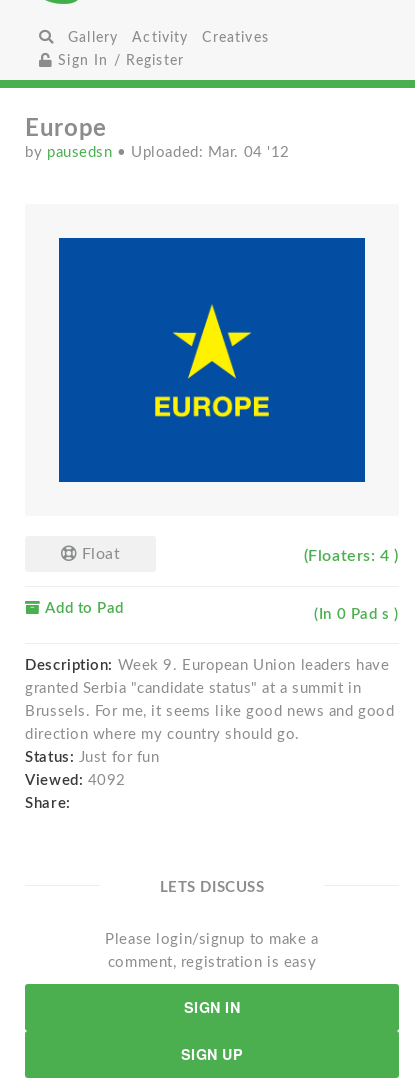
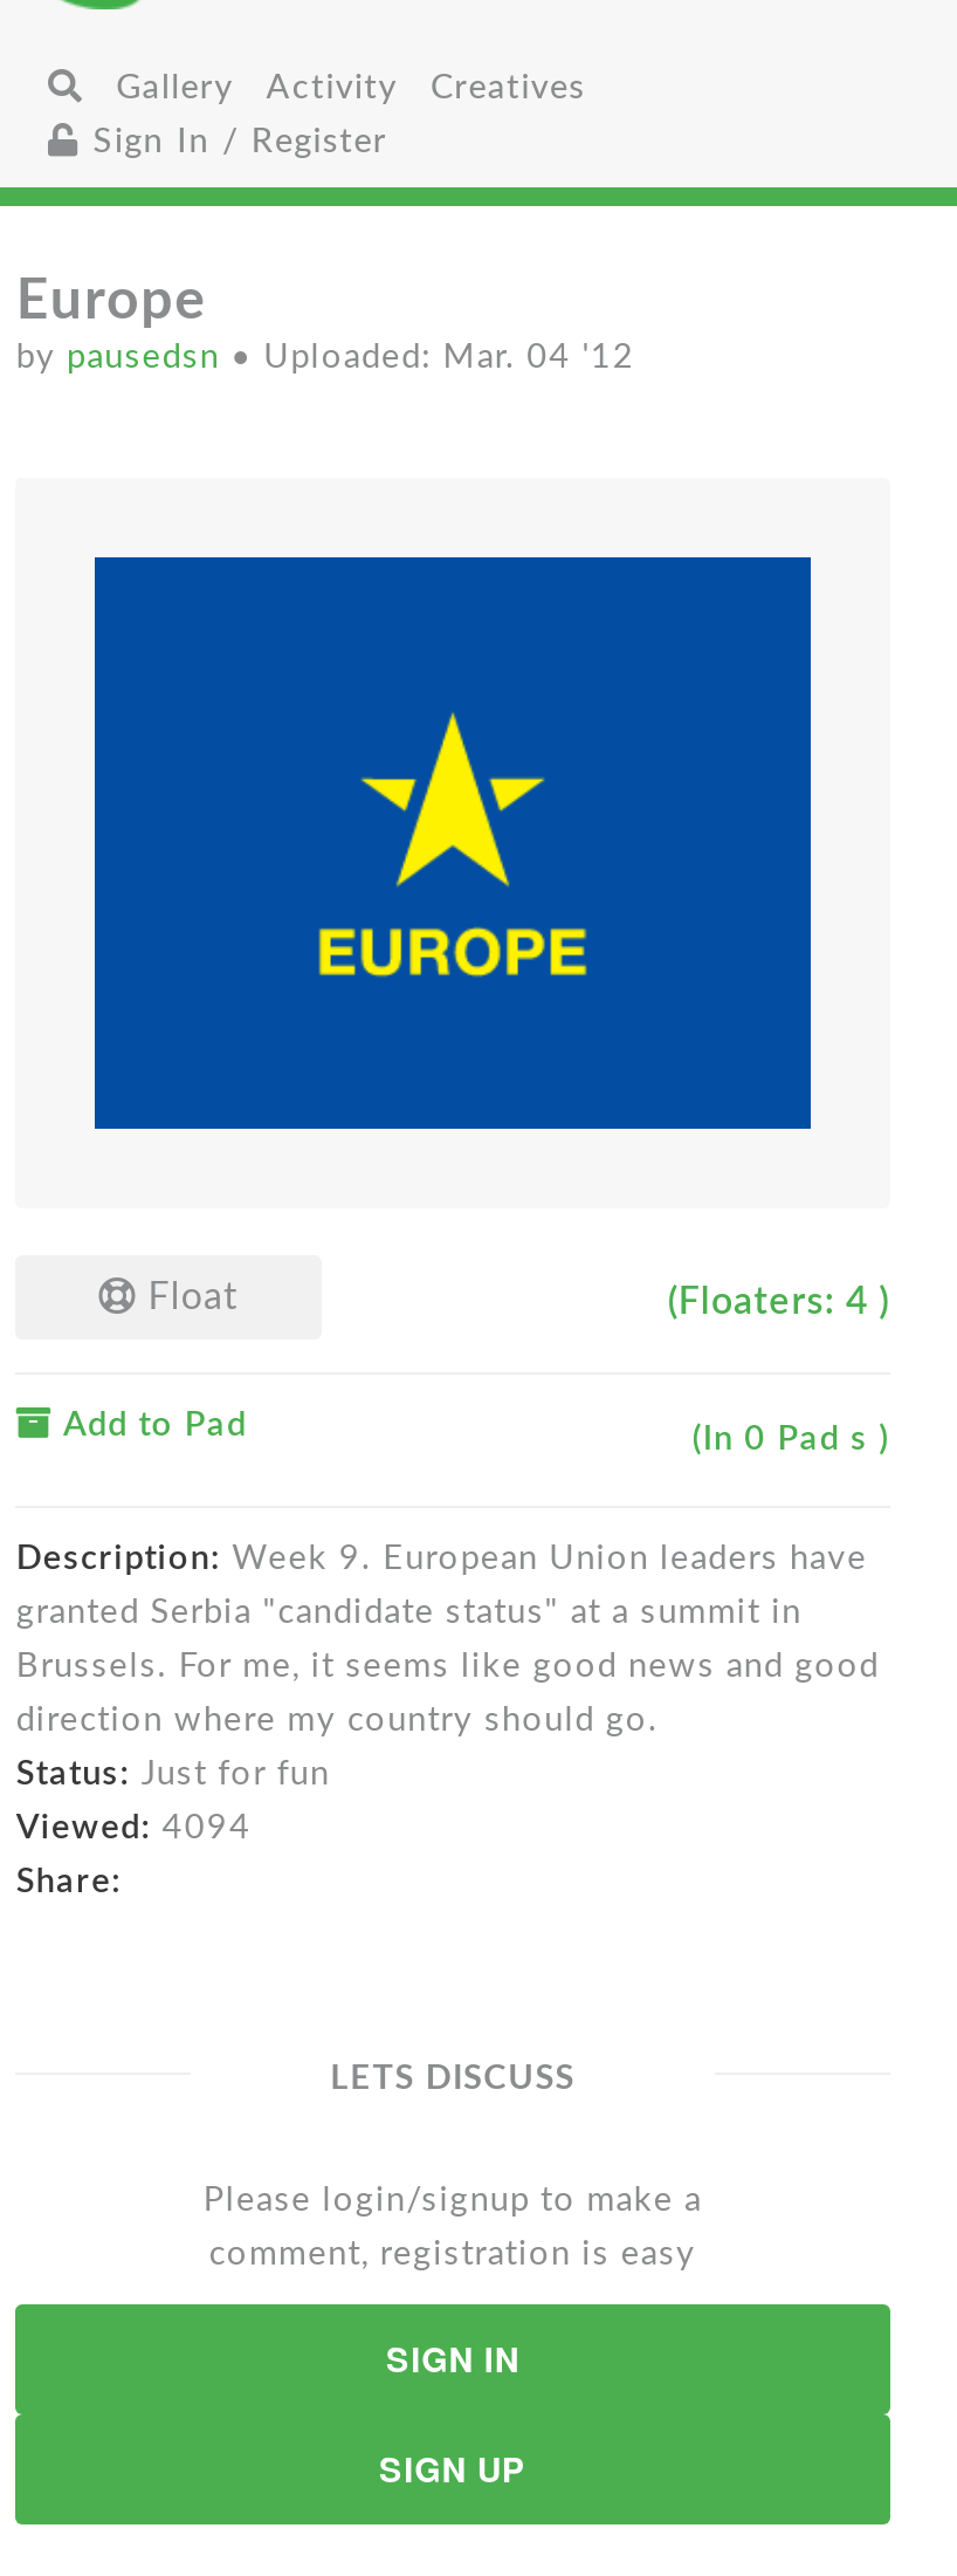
- Viewed: 4092
+ Viewed: 4094
